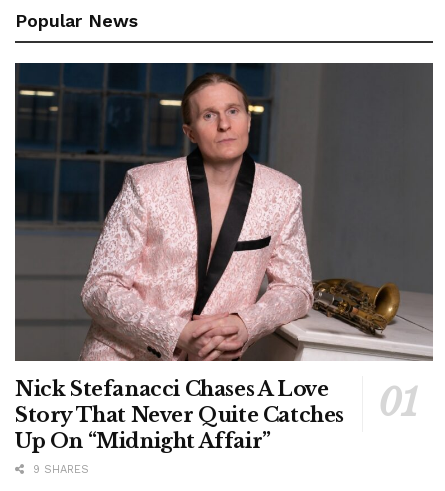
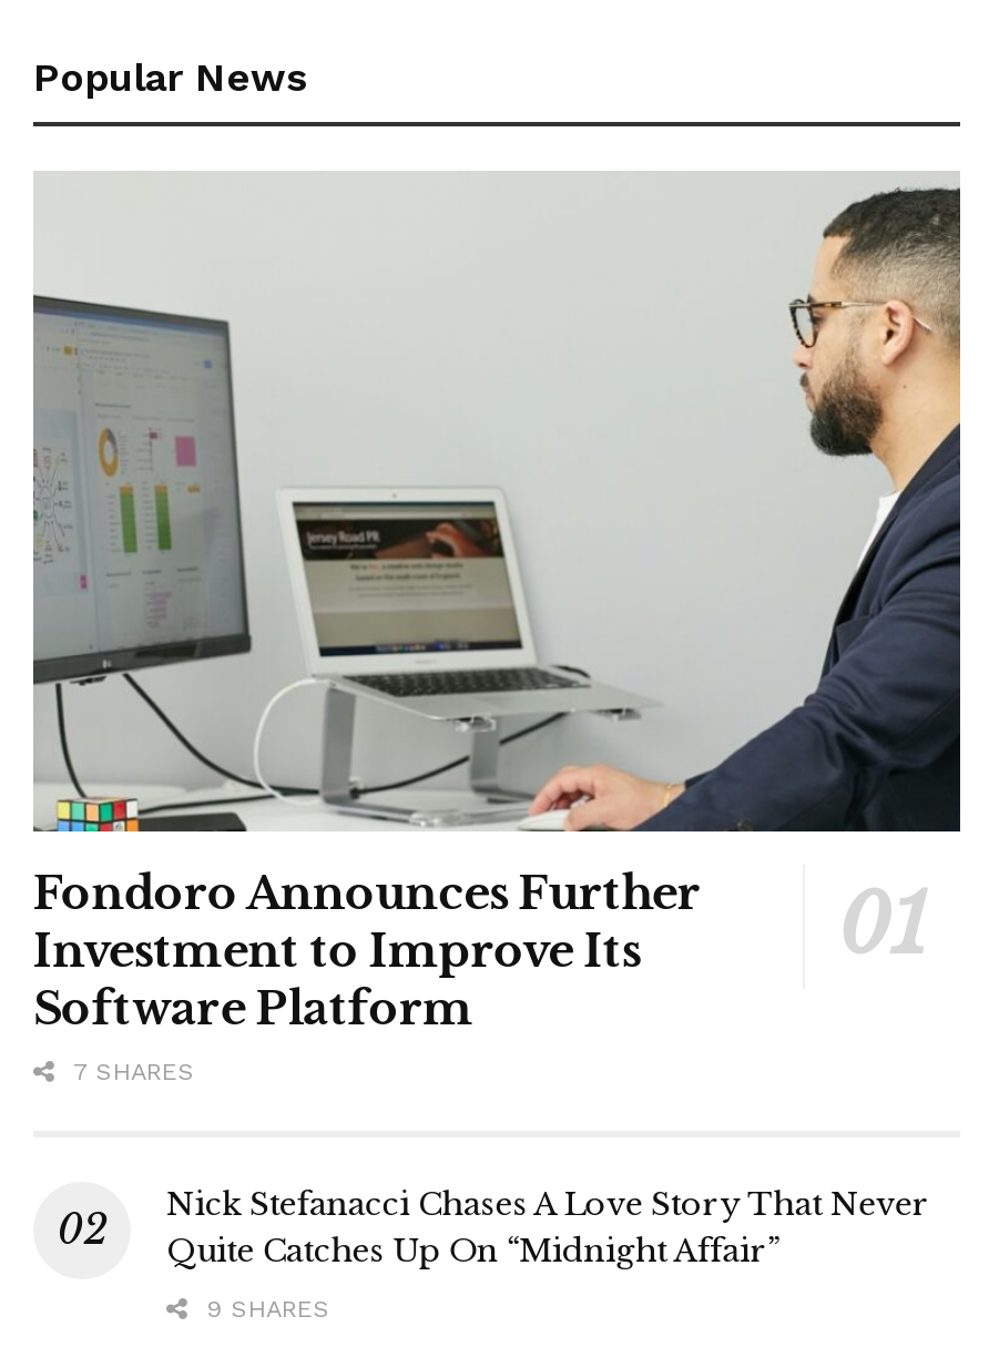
- [image]
- Nick Stefanacci Chases A Love
- Story That Never Quite Catches
- Up On “Midnight Affair”
+ [image]
+ Fondoro Announces Further
+ Investment to Improve Its
+ Software Platform
+ 7 SHARES
+ Nick Stefanacci Chases A Love Story That Never
+ Quite Catches Up On “Midnight Affair”
